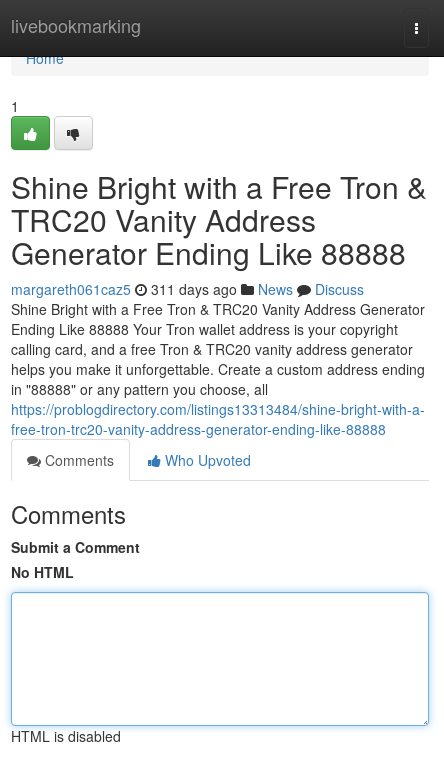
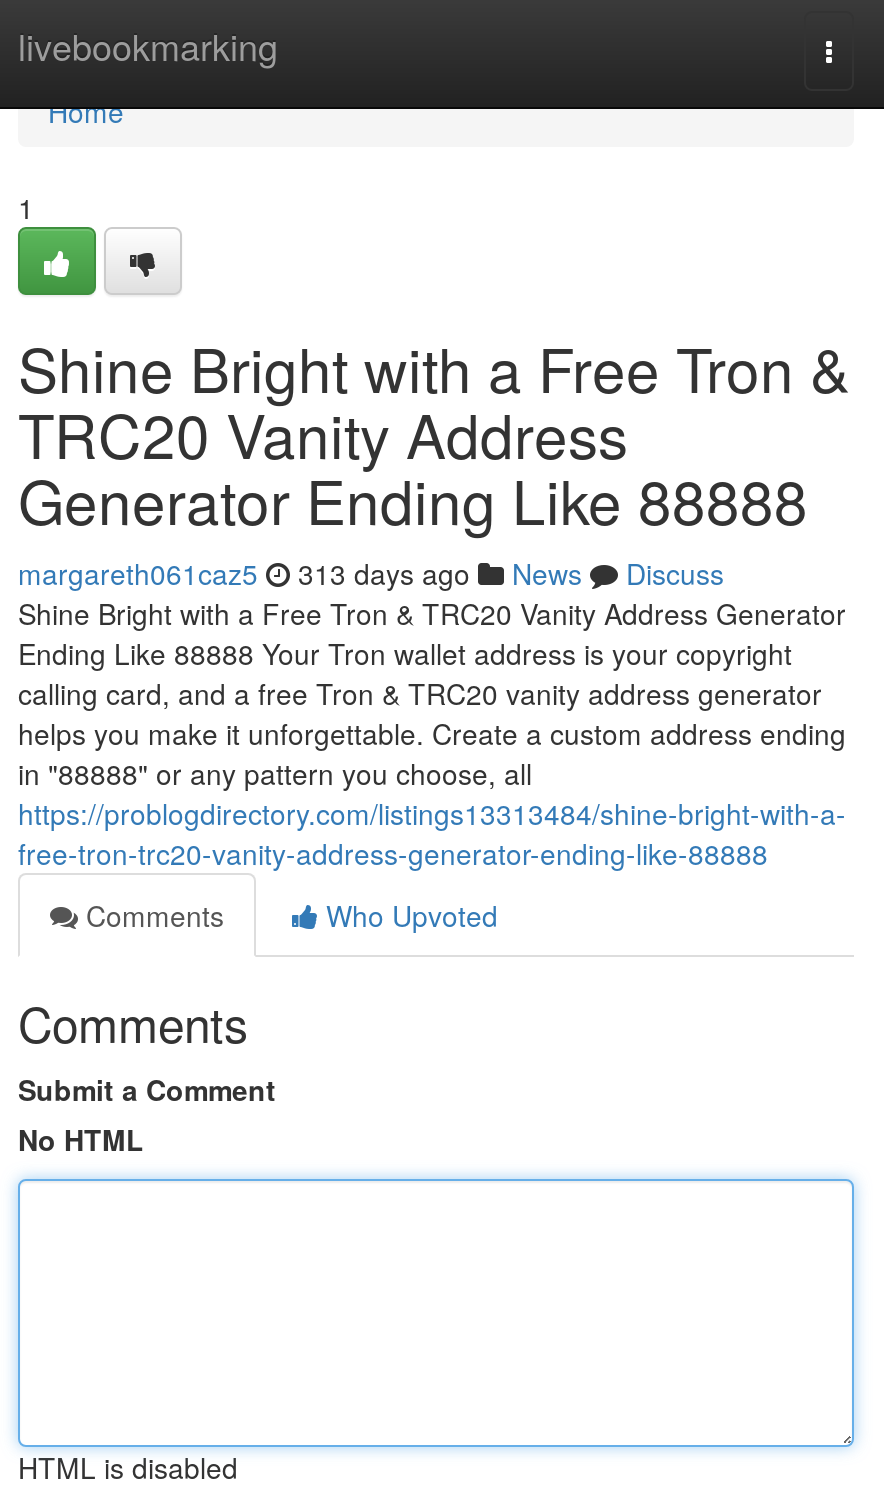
- margareth061caz5 311 days ago News Discuss
+ margareth061caz5 313 days ago News Discuss
